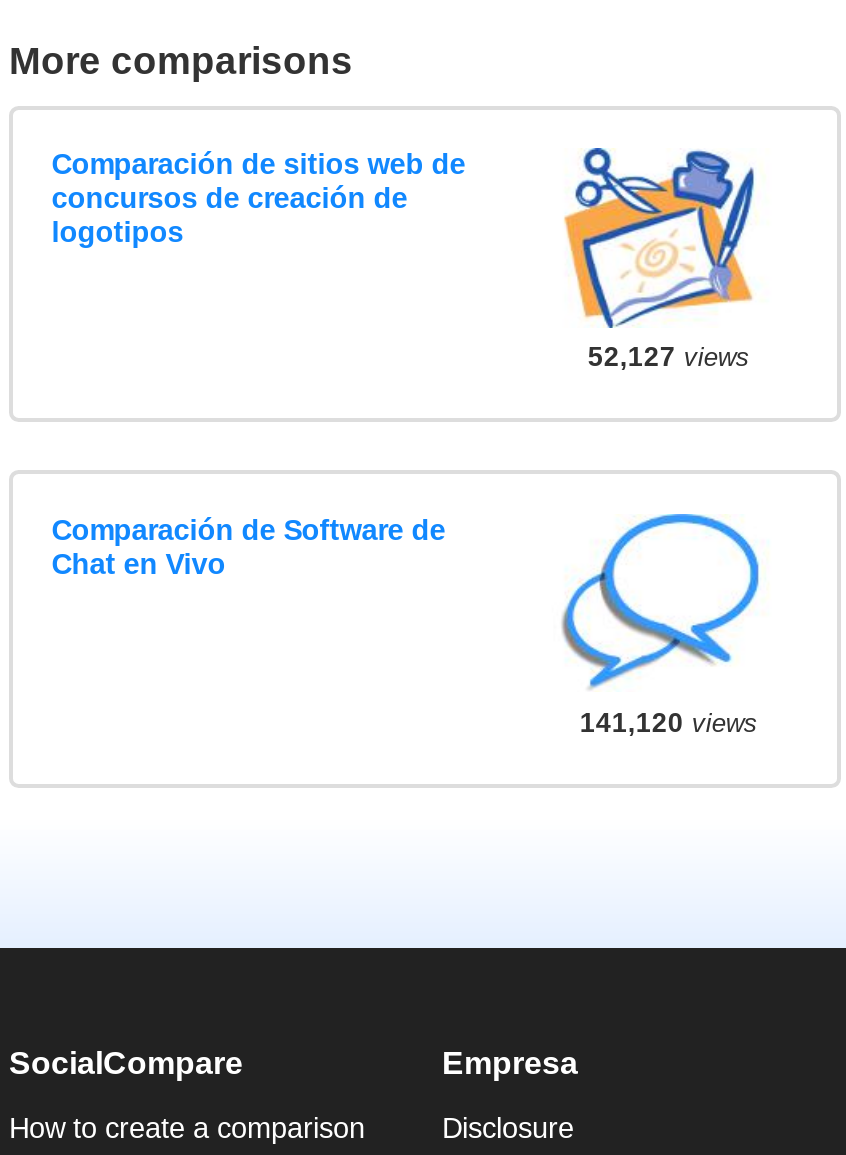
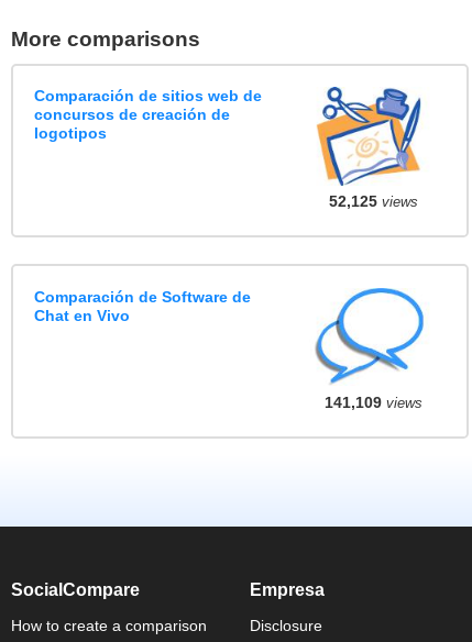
- 52,127 views
+ 52,125 views

- 141,120 views
+ 141,109 views
